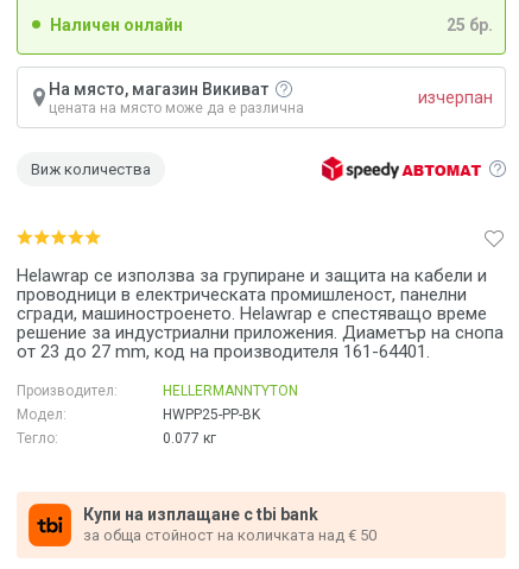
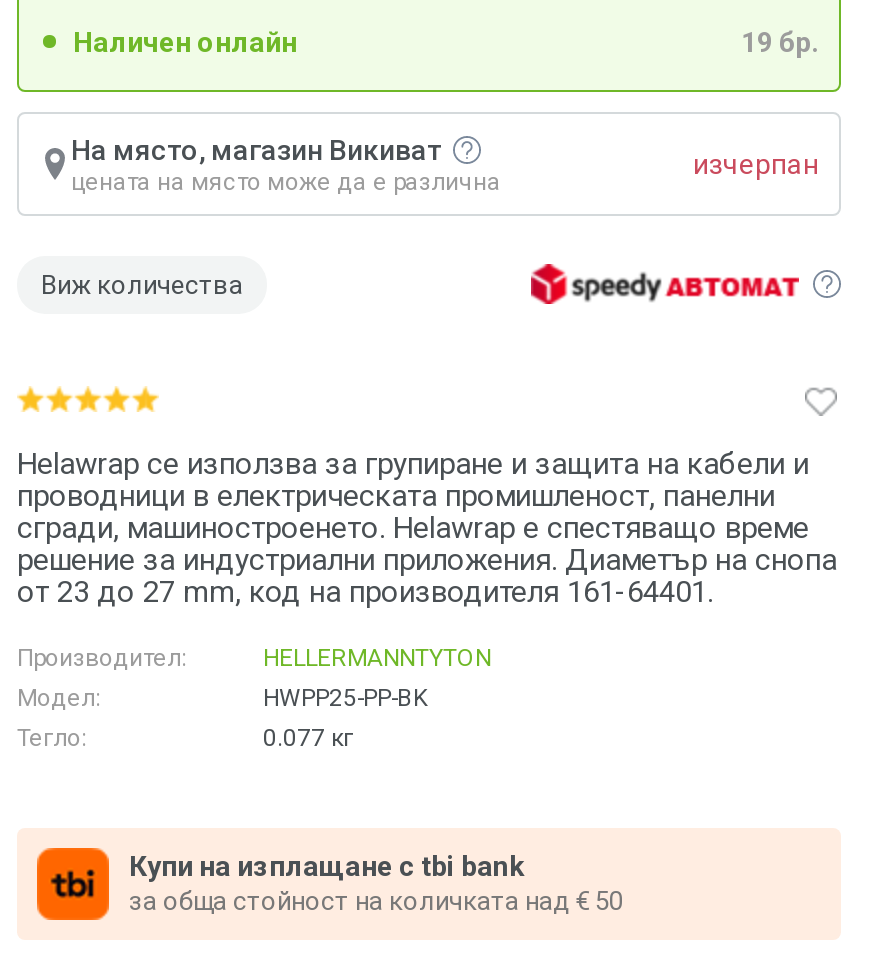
- 25 бр.
+ 19 бр.
